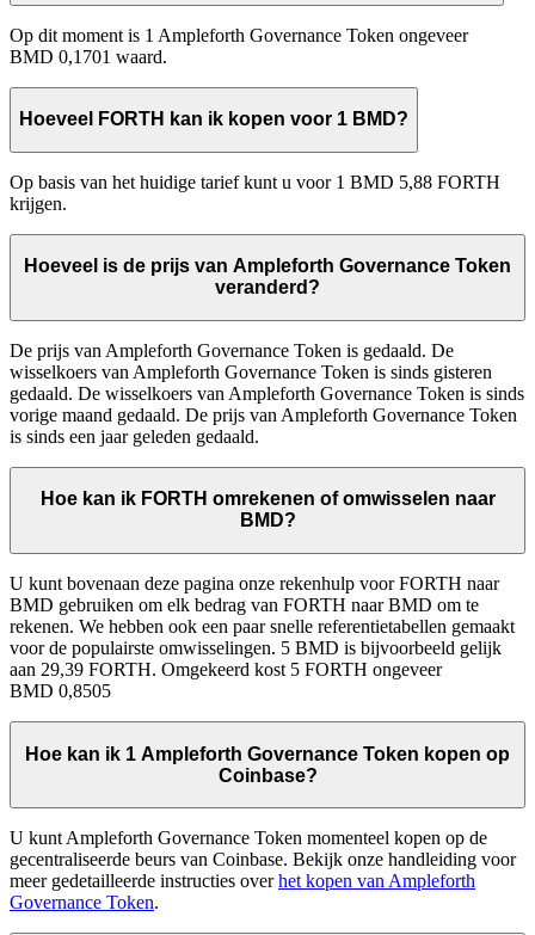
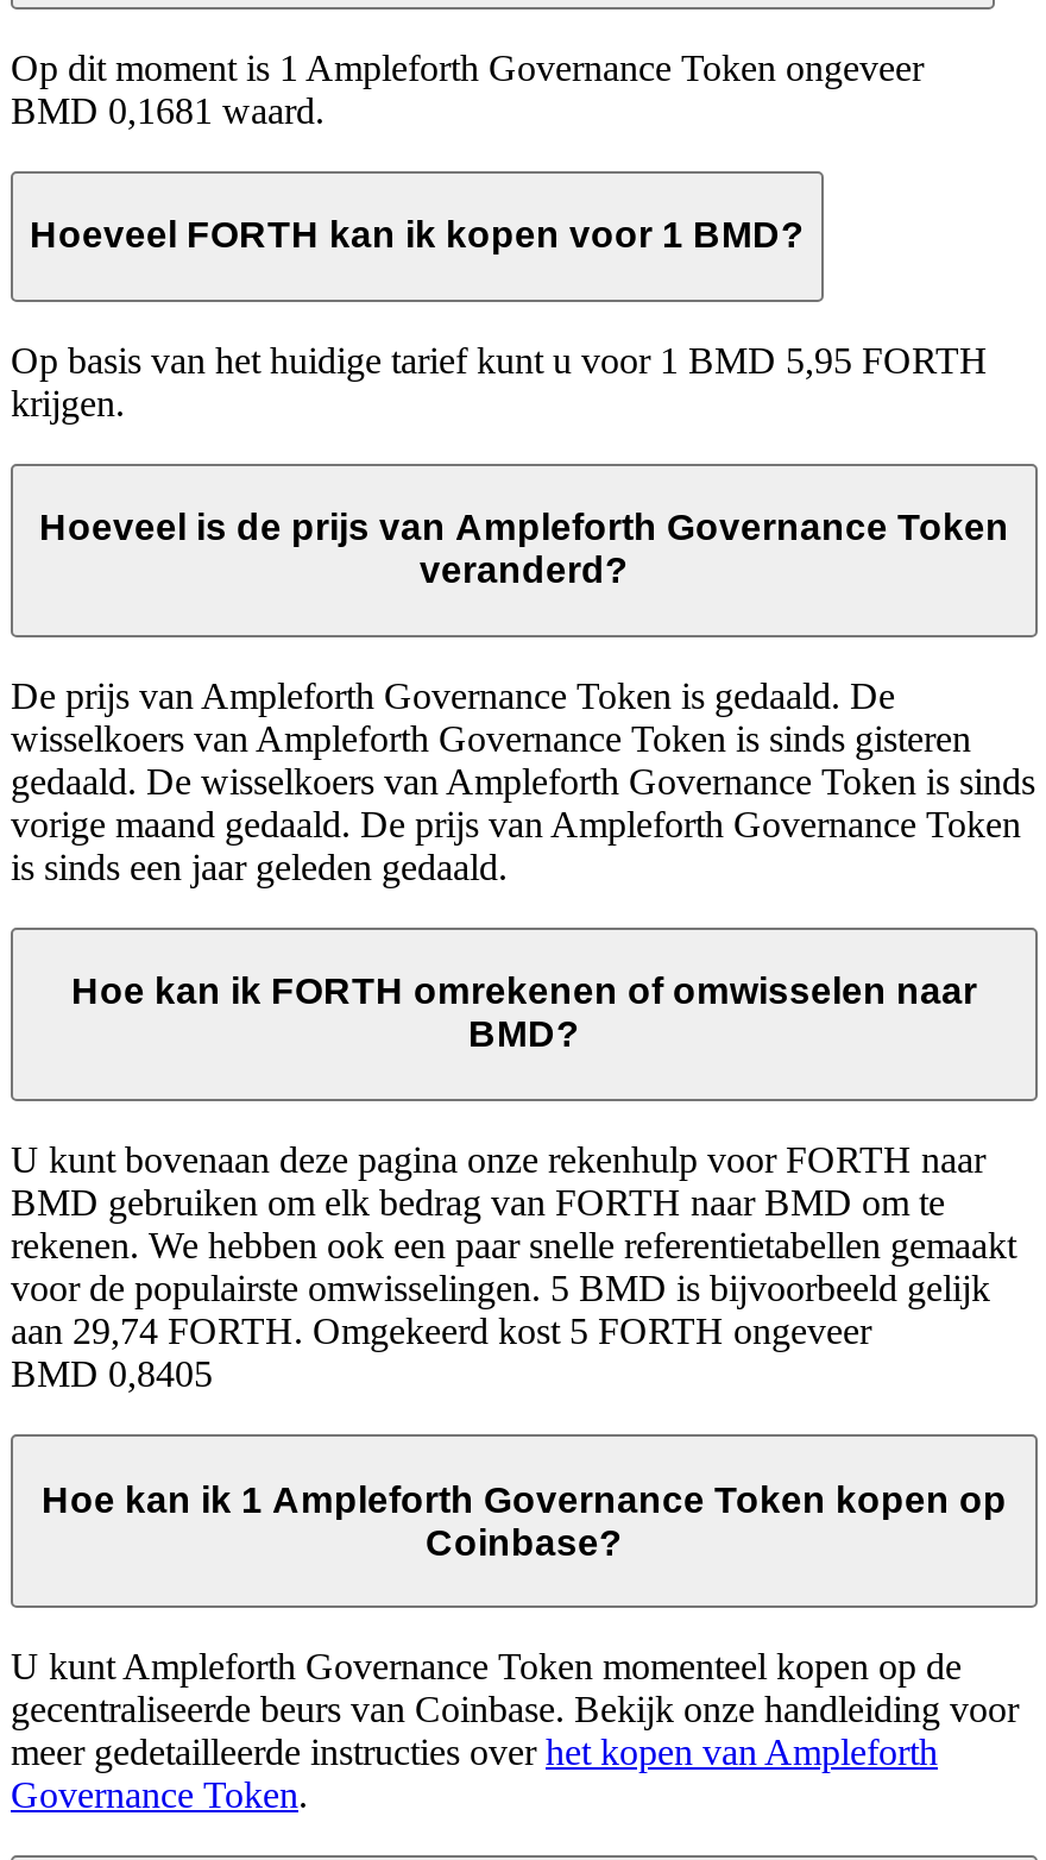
- BMD 0,1701 waard.
+ BMD 0,1681 waard.

- Op basis van het huidige tarief kunt u voor 1 BMD 5,88 FORTH
+ Op basis van het huidige tarief kunt u voor 1 BMD 5,95 FORTH

- aan 29,39 FORTH. Omgekeerd kost 5 FORTH ongeveer
+ aan 29,74 FORTH. Omgekeerd kost 5 FORTH ongeveer

- BMD 0,8505
+ BMD 0,8405
